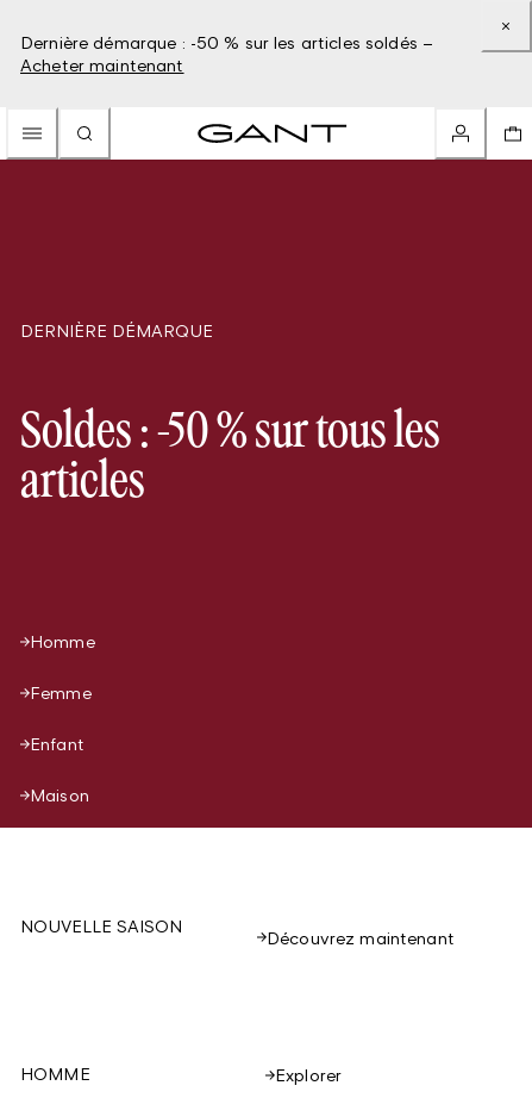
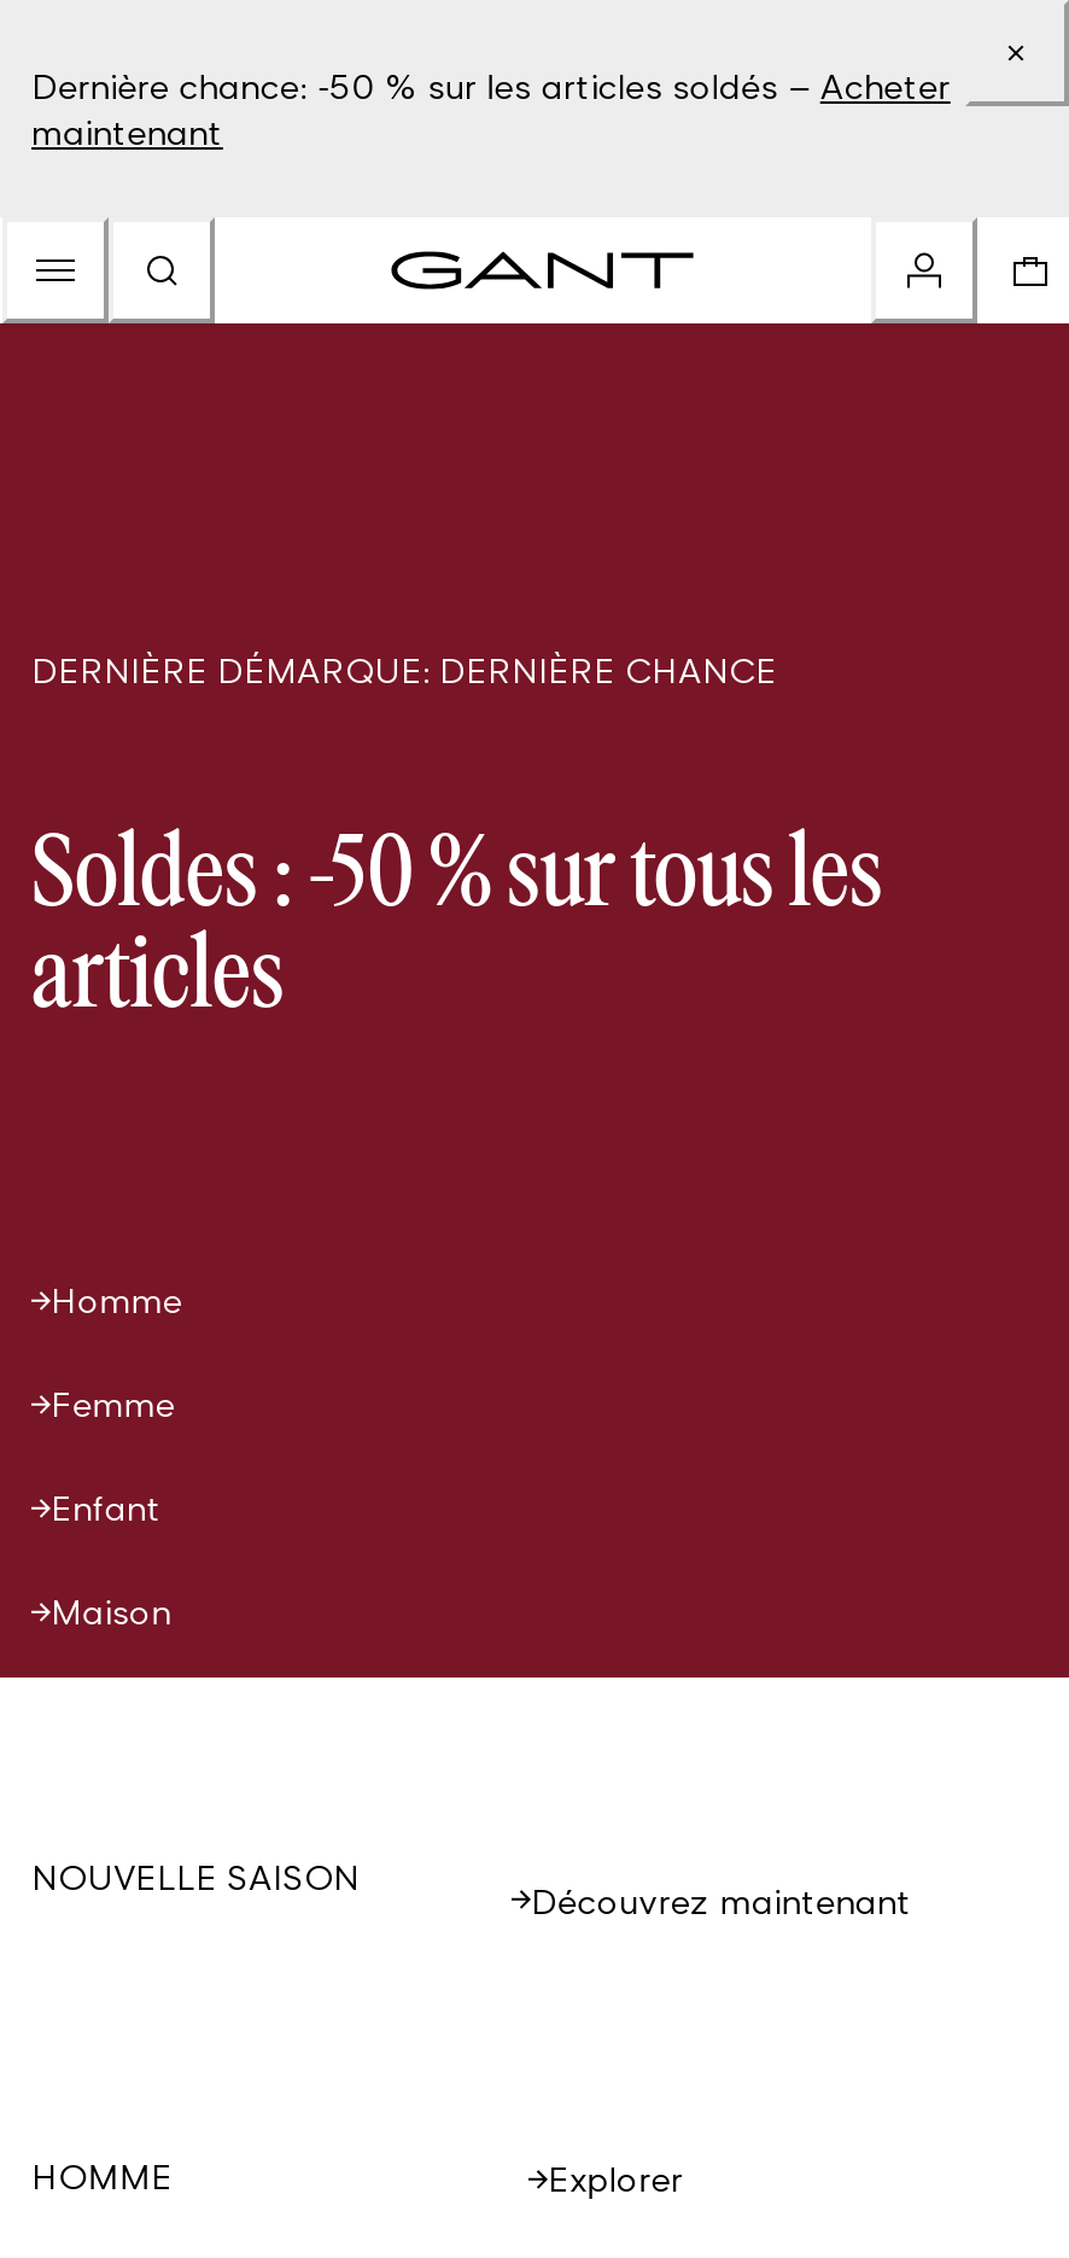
- Dernière démarque : -50 % sur les articles soldés –
- Acheter maintenant
+ Dernière chance: -50 % sur les articles soldés – Acheter
+ maintenant

- DERNIÈRE DÉMARQUE
+ DERNIÈRE DÉMARQUE: DERNIÈRE CHANCE
